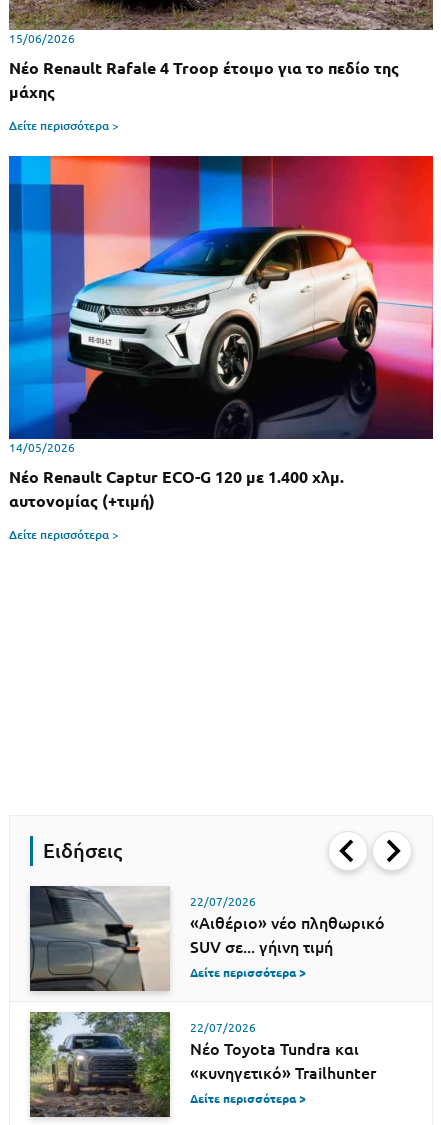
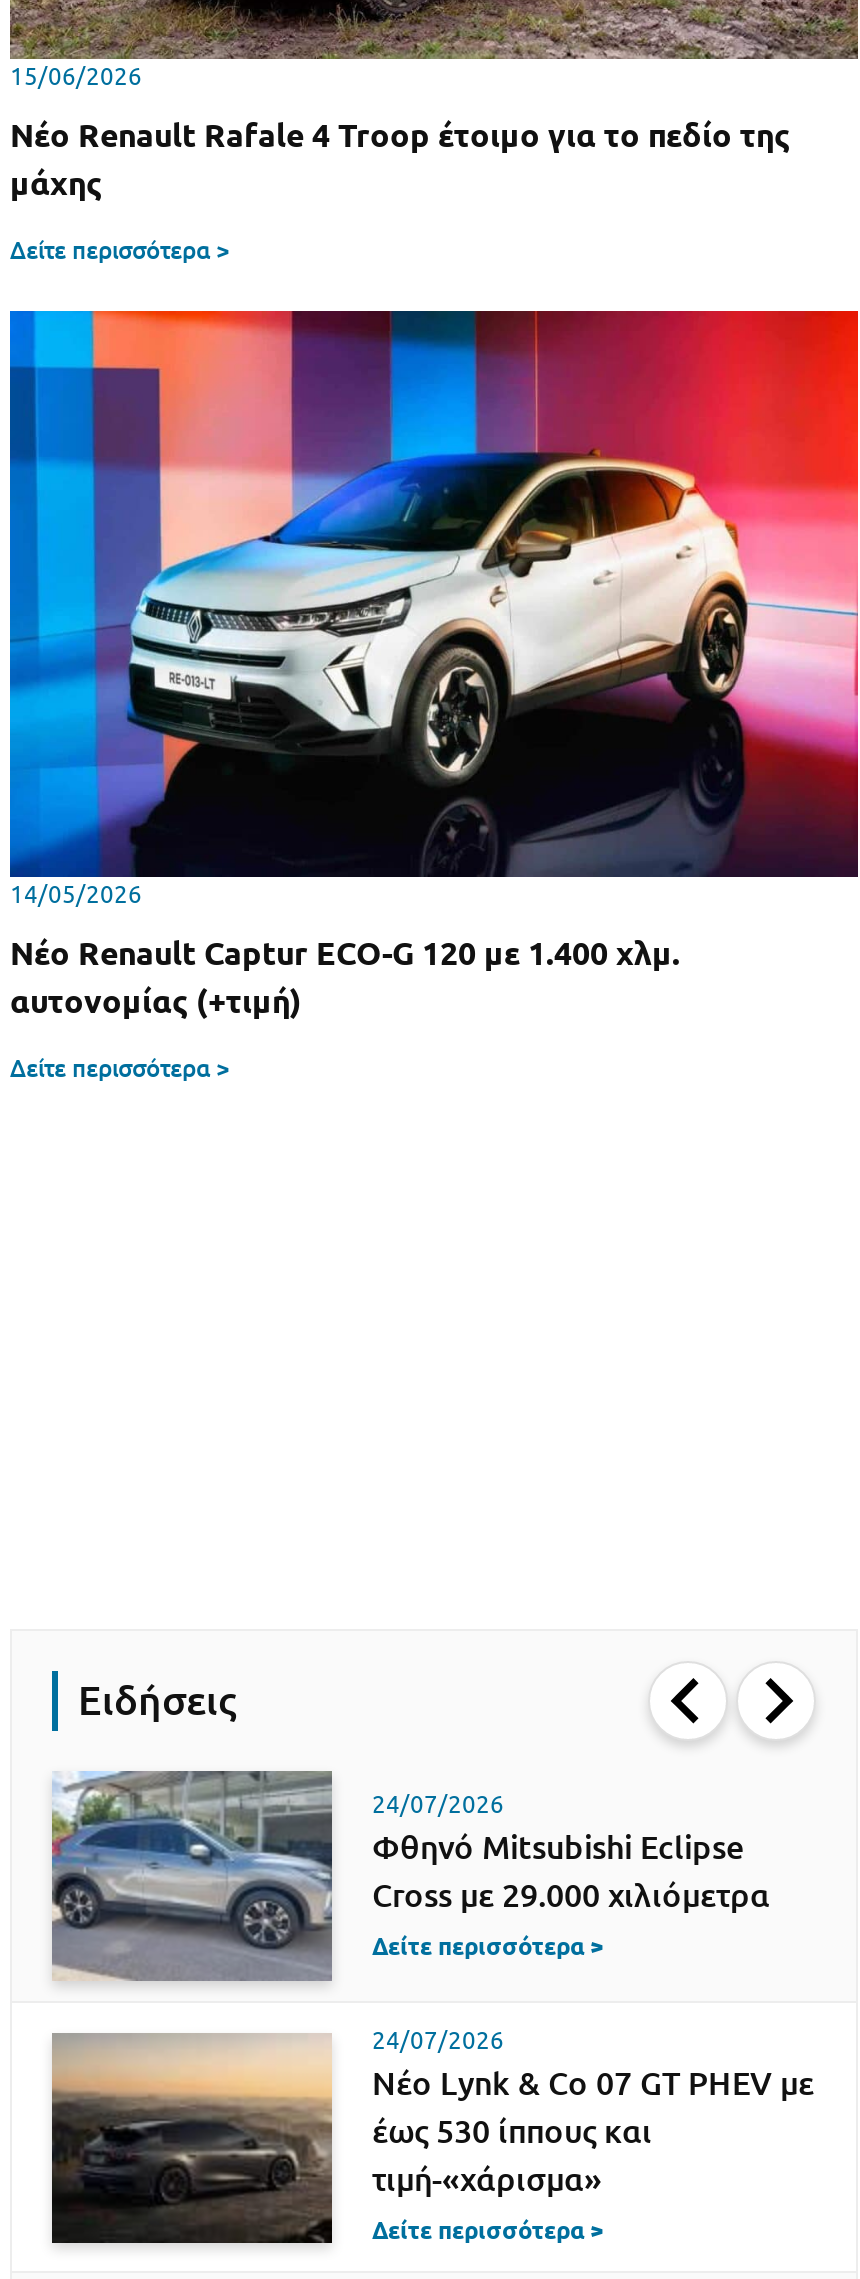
- [image]
- 22/07/2026
- «Αιθέριο» νέο πληθωρικό
- SUV σε... γήινη τιμή
+ [image]
+ 24/07/2026
+ Φθηνό Mitsubishi Eclipse
+ Cross με 29.000 χιλιόμετρα

- [image]
- 22/07/2026
- Νέο Toyota Tundra και
- «κυνηγετικό» Trailhunter
+ [image]
+ 24/07/2026
+ Νέο Lynk & Co 07 GT PHEV με
+ έως 530 ίππους και
+ τιμή-«χάρισμα»
